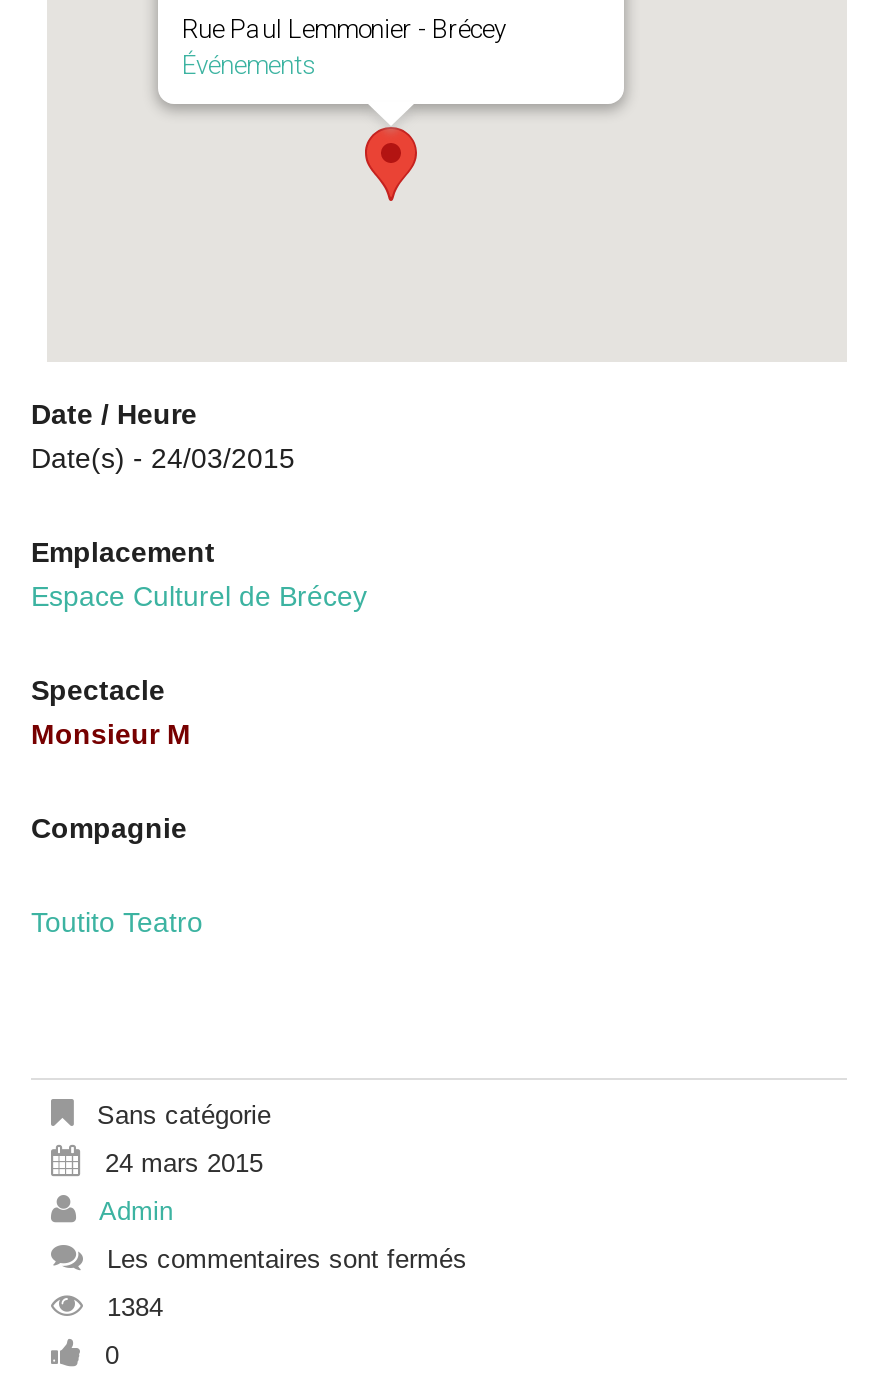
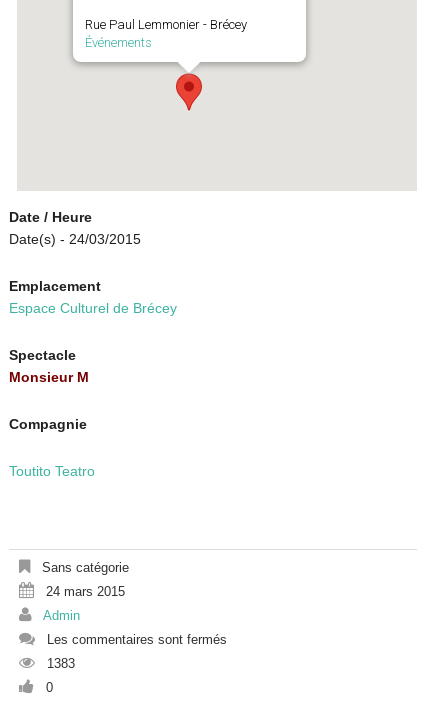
- 1384
+ 1383
